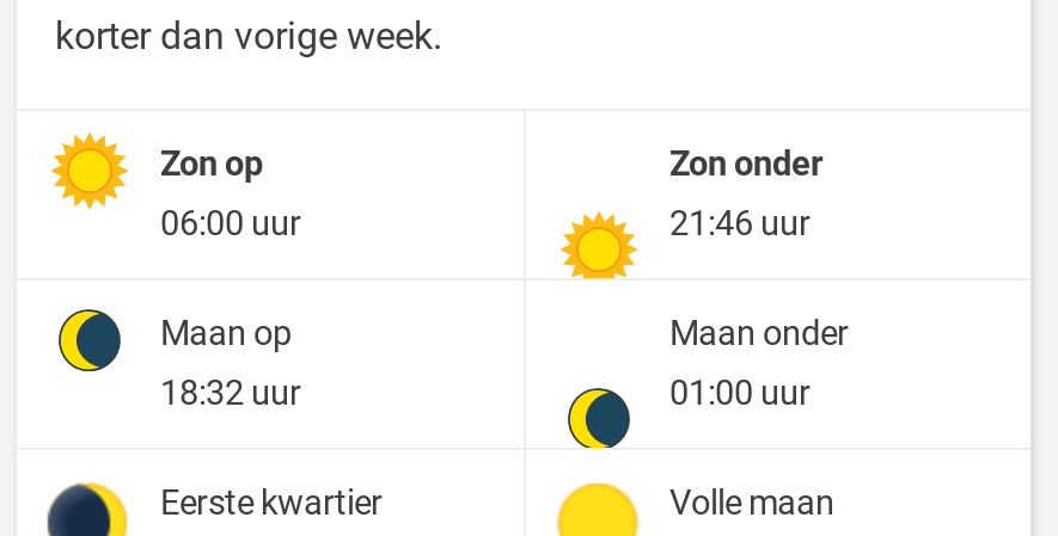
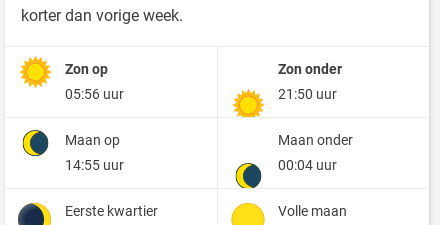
- 06:00 uur
+ 05:56 uur

- 21:46 uur
+ 21:50 uur

- 18:32 uur
+ 14:55 uur

- 01:00 uur
+ 00:04 uur
